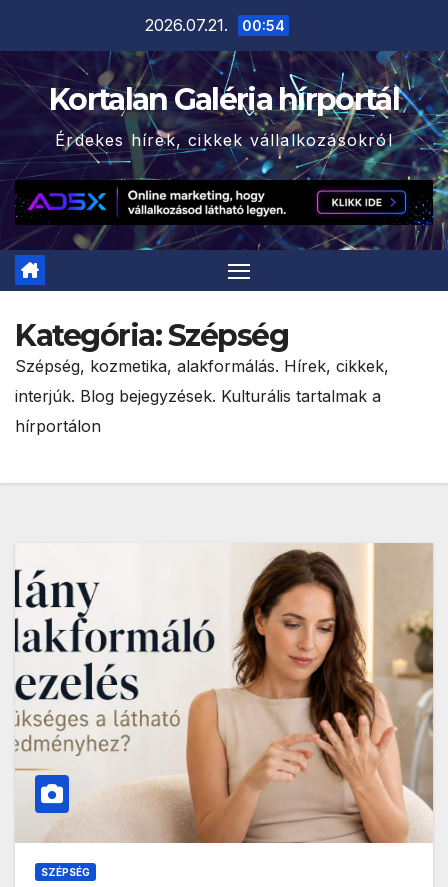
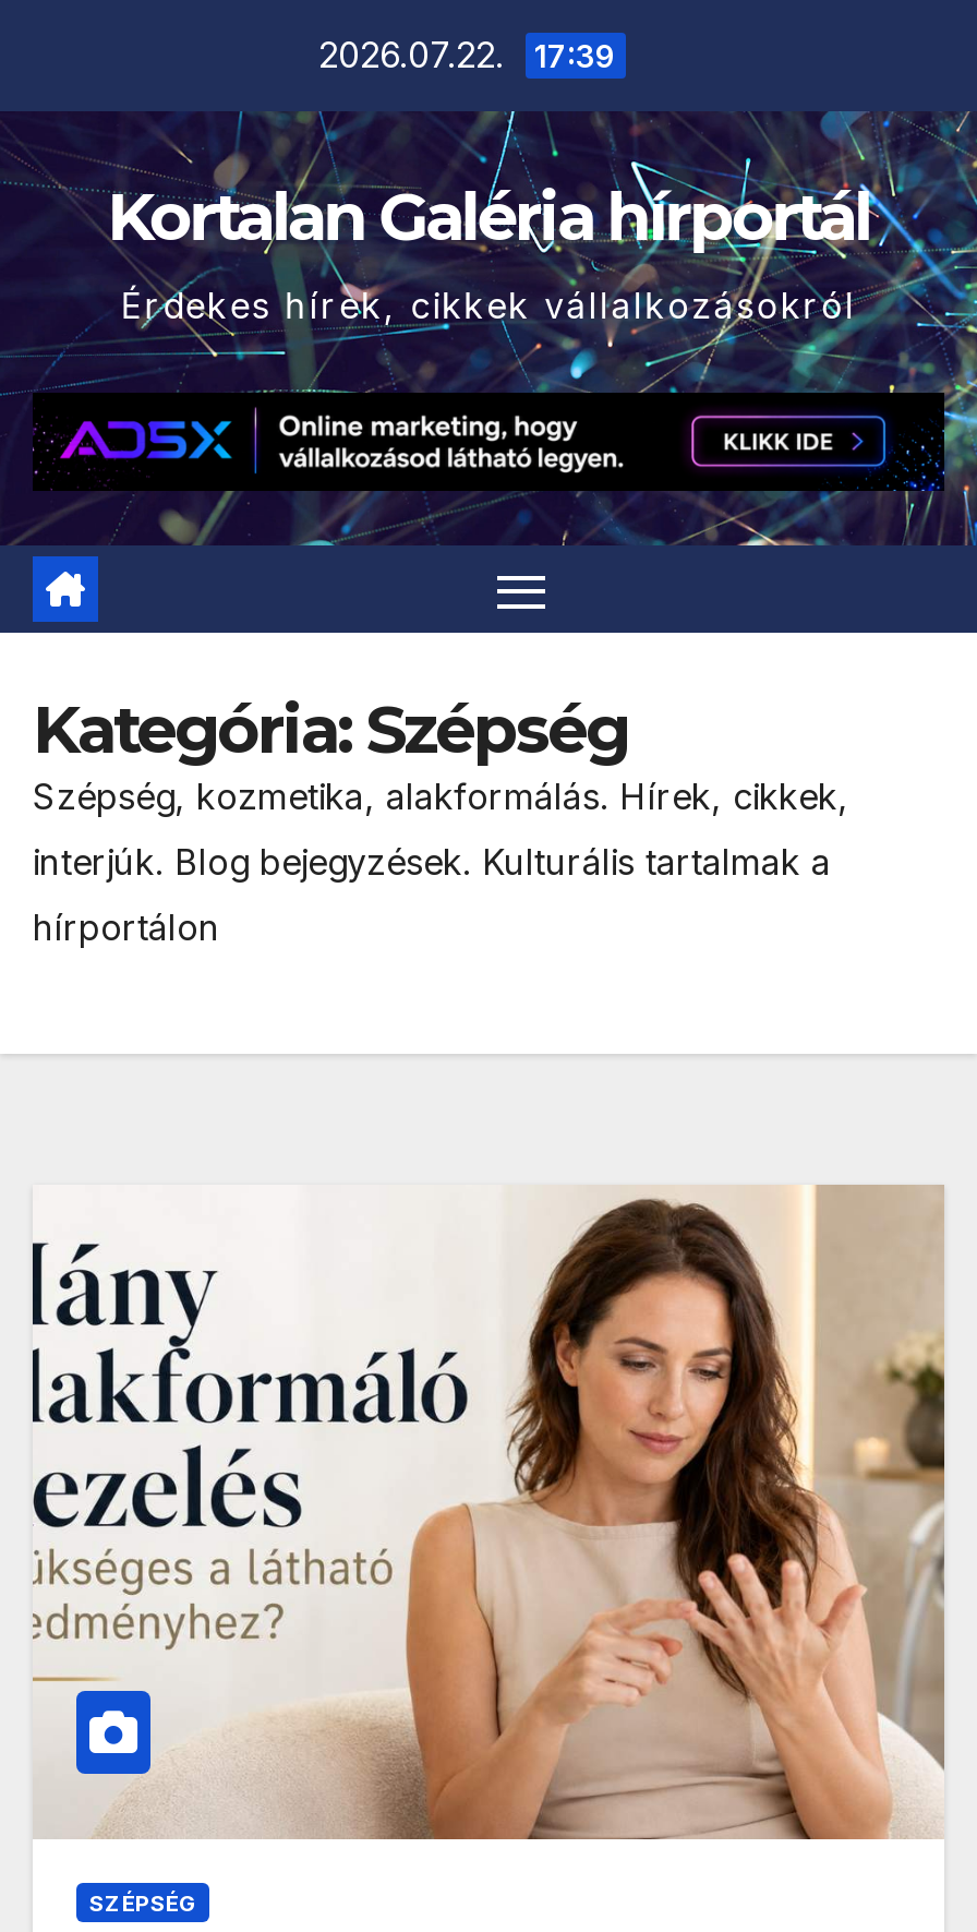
- 2026.07.21. 00:54
+ 2026.07.22. 17:39
